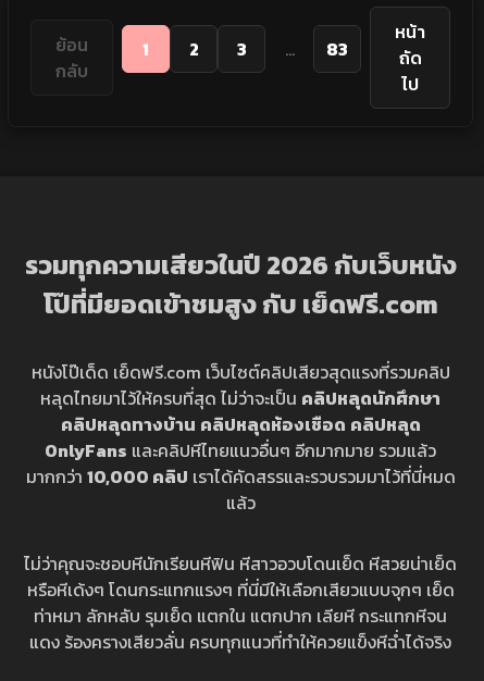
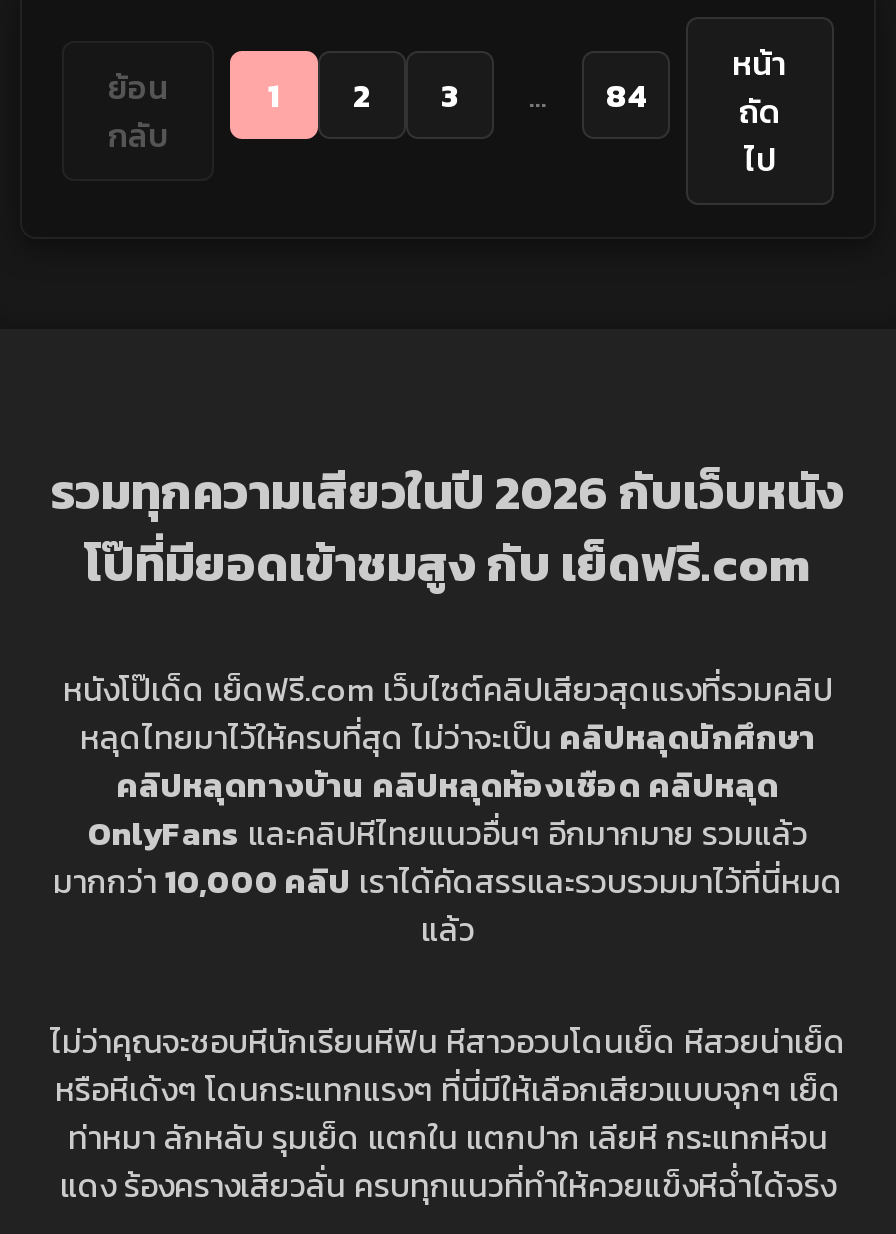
- 83
+ 84
